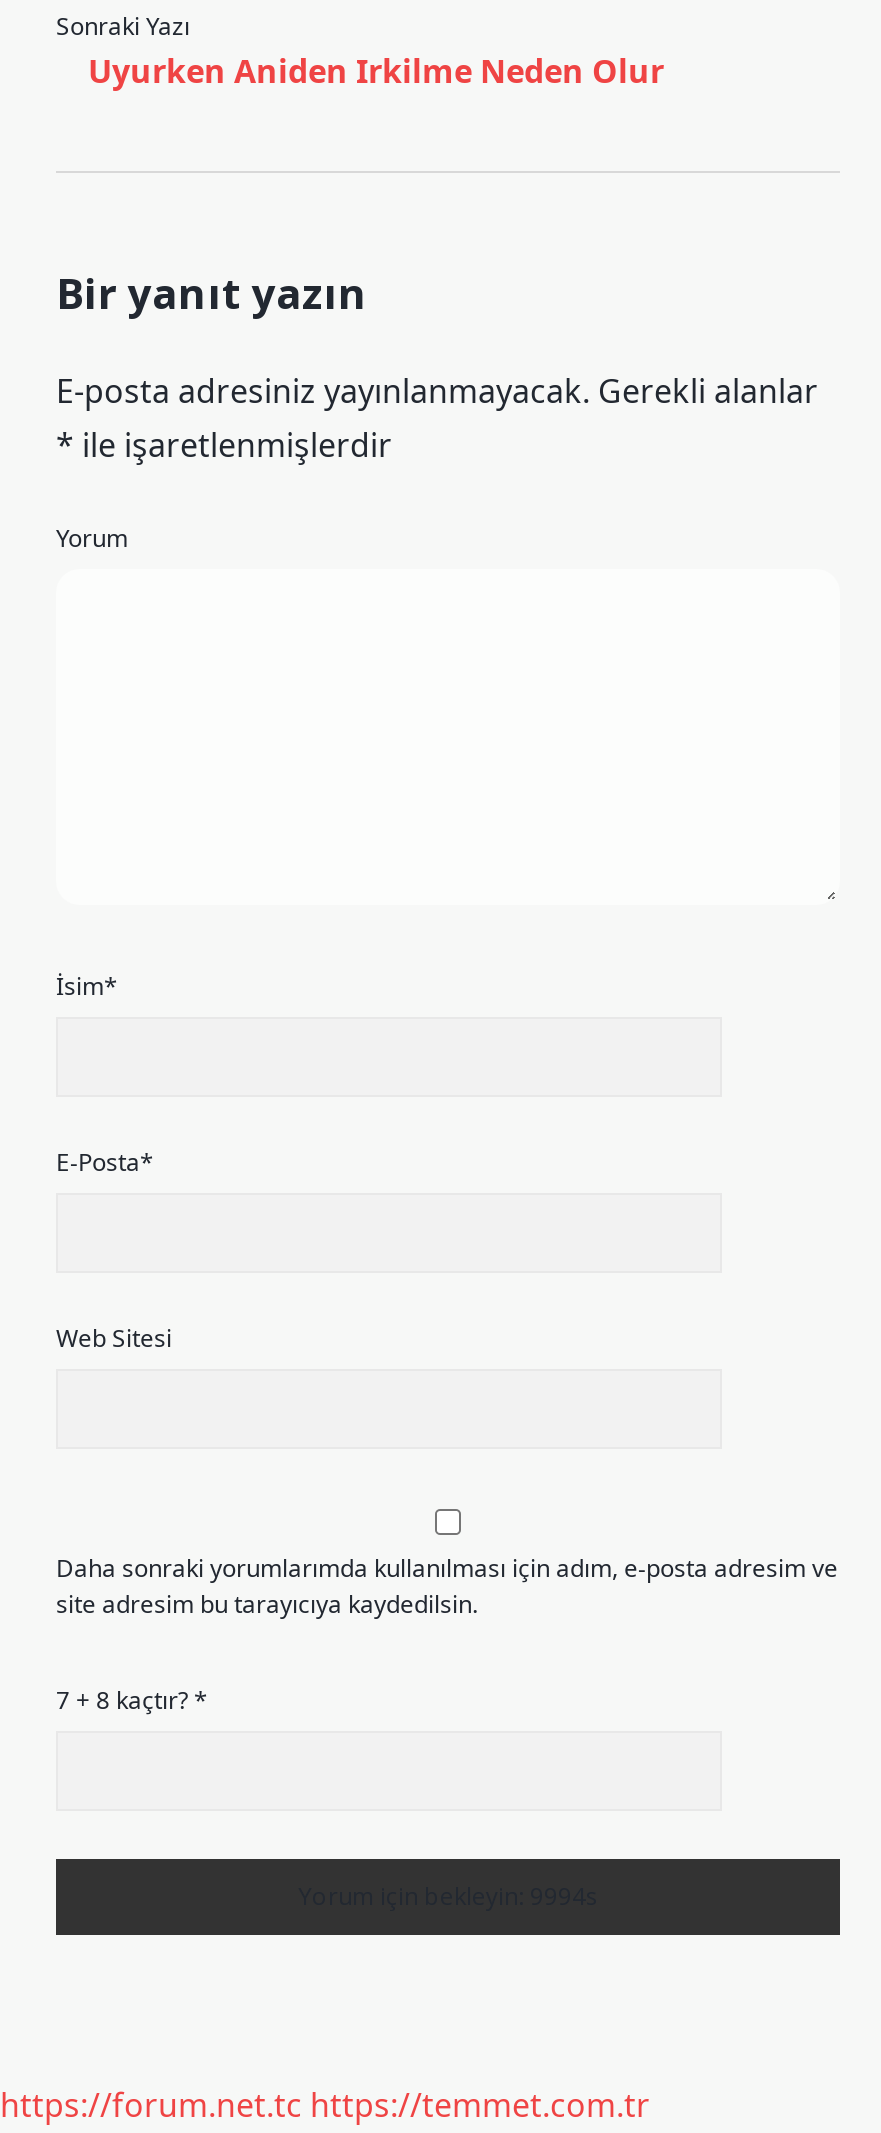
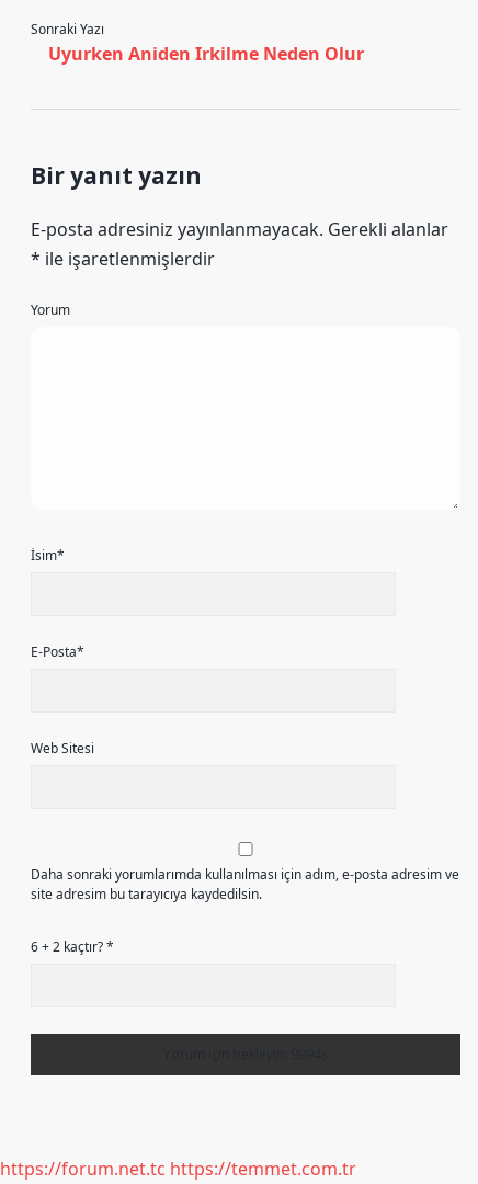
- 7 + 8 kaçtır? *
+ 6 + 2 kaçtır? *
